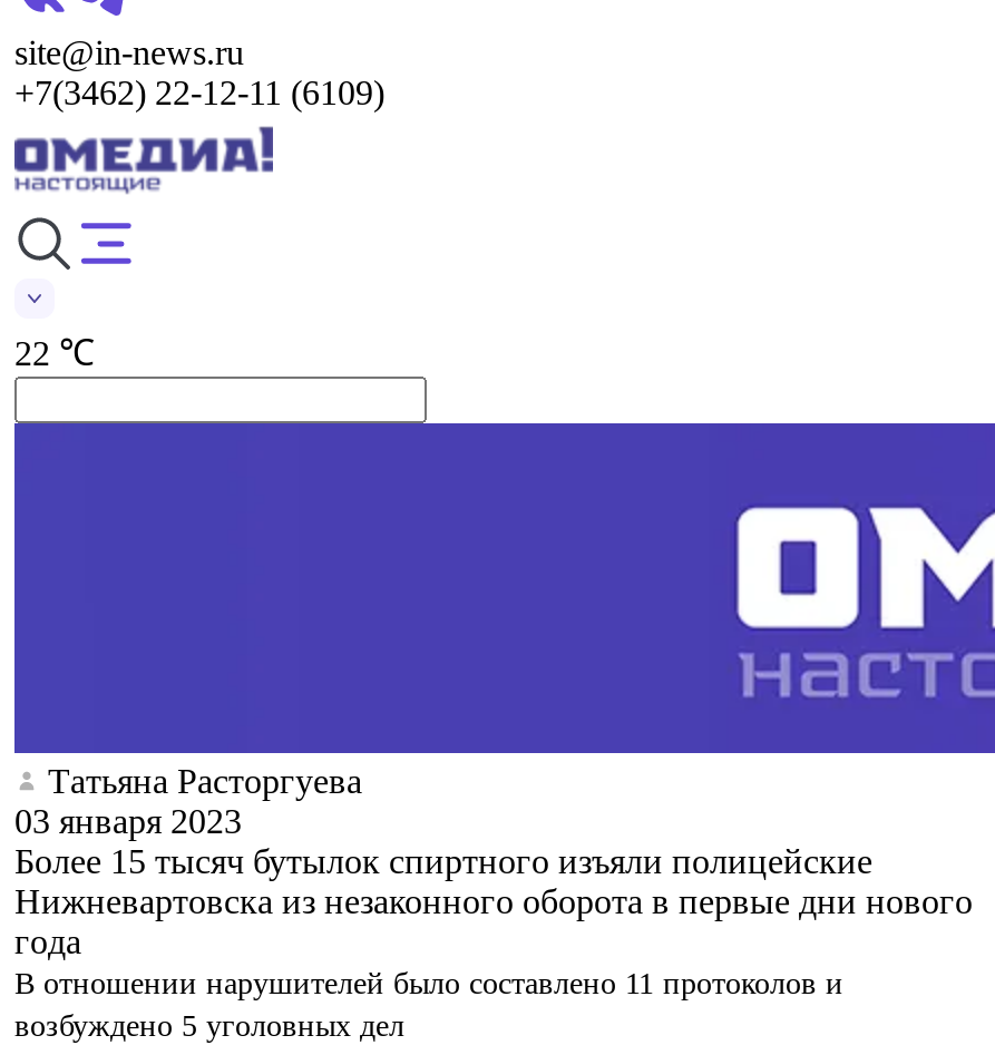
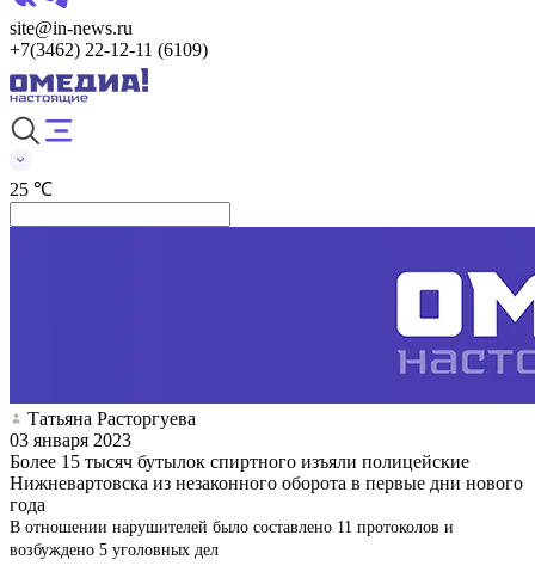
- 22 ℃
+ 25 ℃
